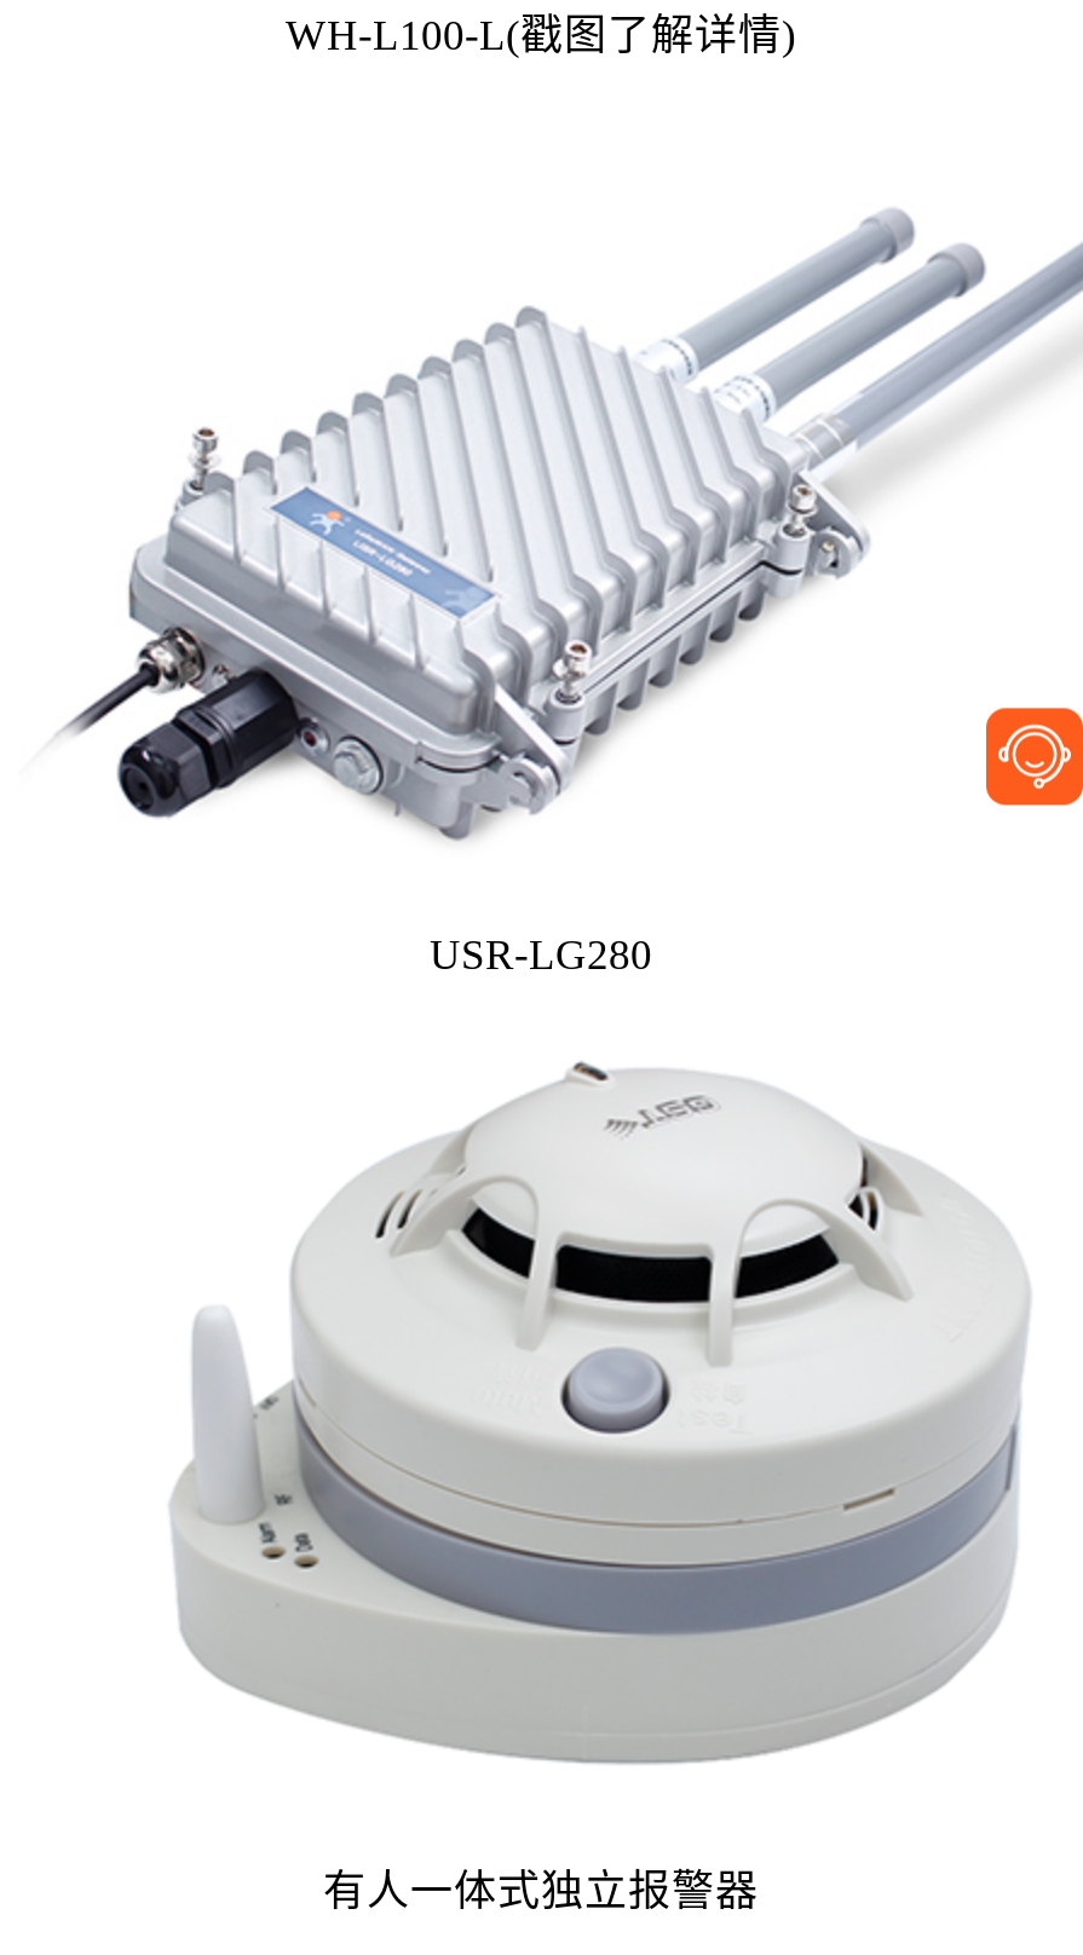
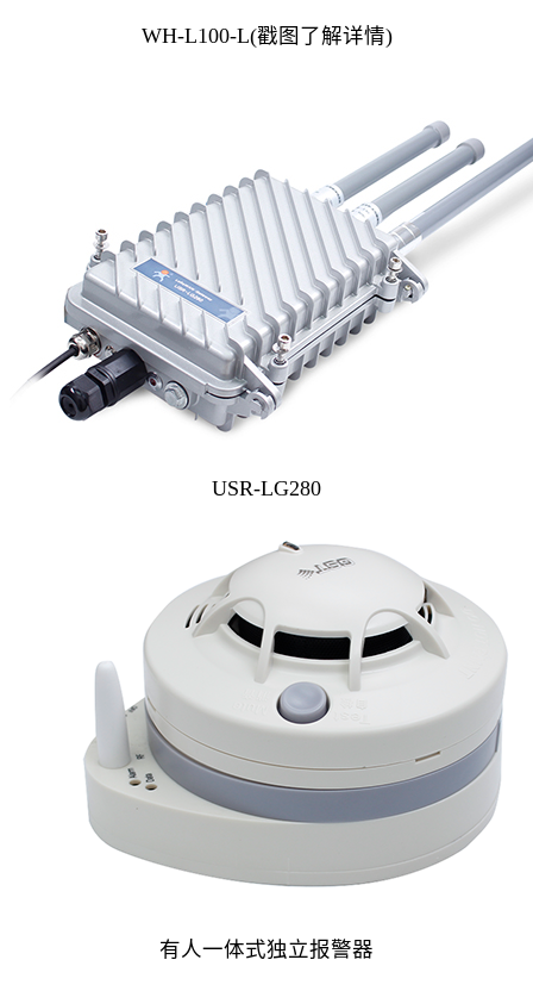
- [image]
